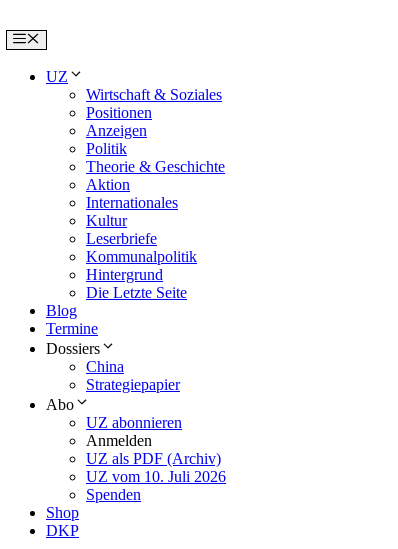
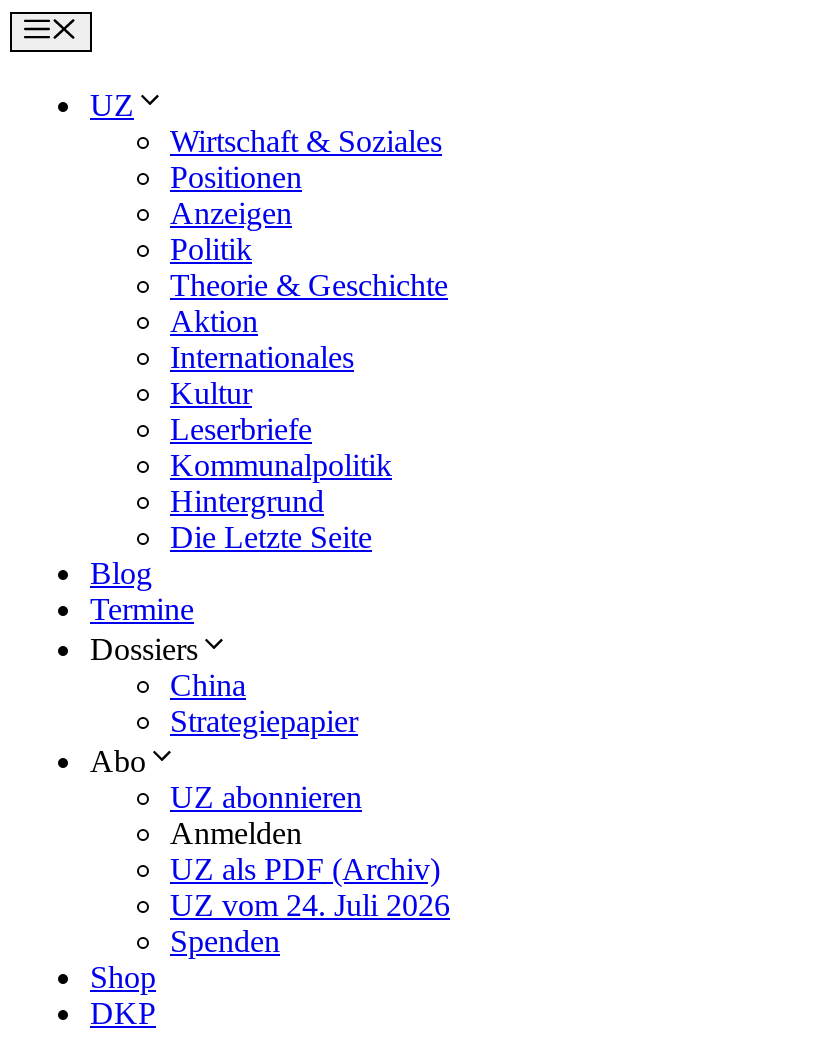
- UZ vom 10. Juli 2026
+ UZ vom 24. Juli 2026
